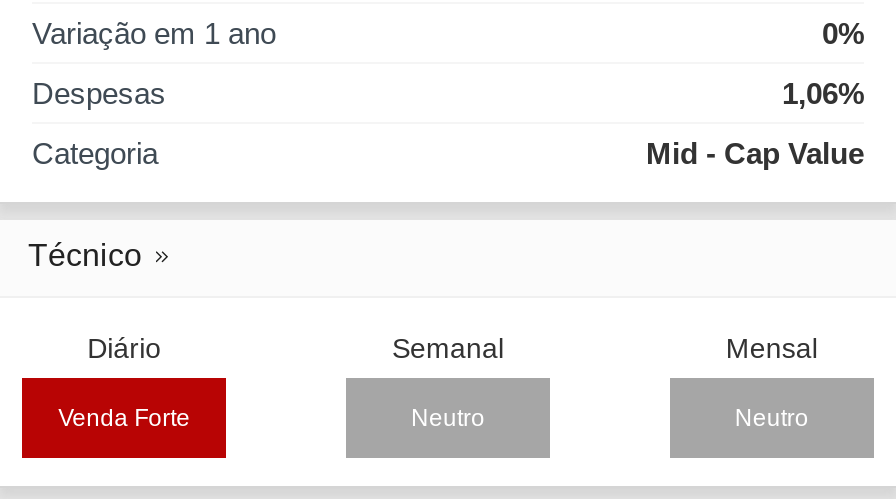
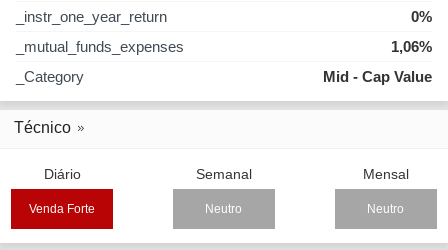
- Variação em 1 ano
+ _instr_one_year_return

- Despesas
+ _mutual_funds_expenses

- Categoria
+ _Category
